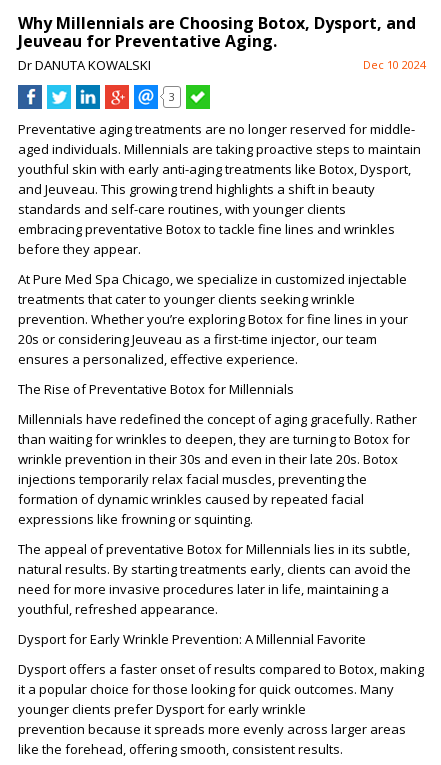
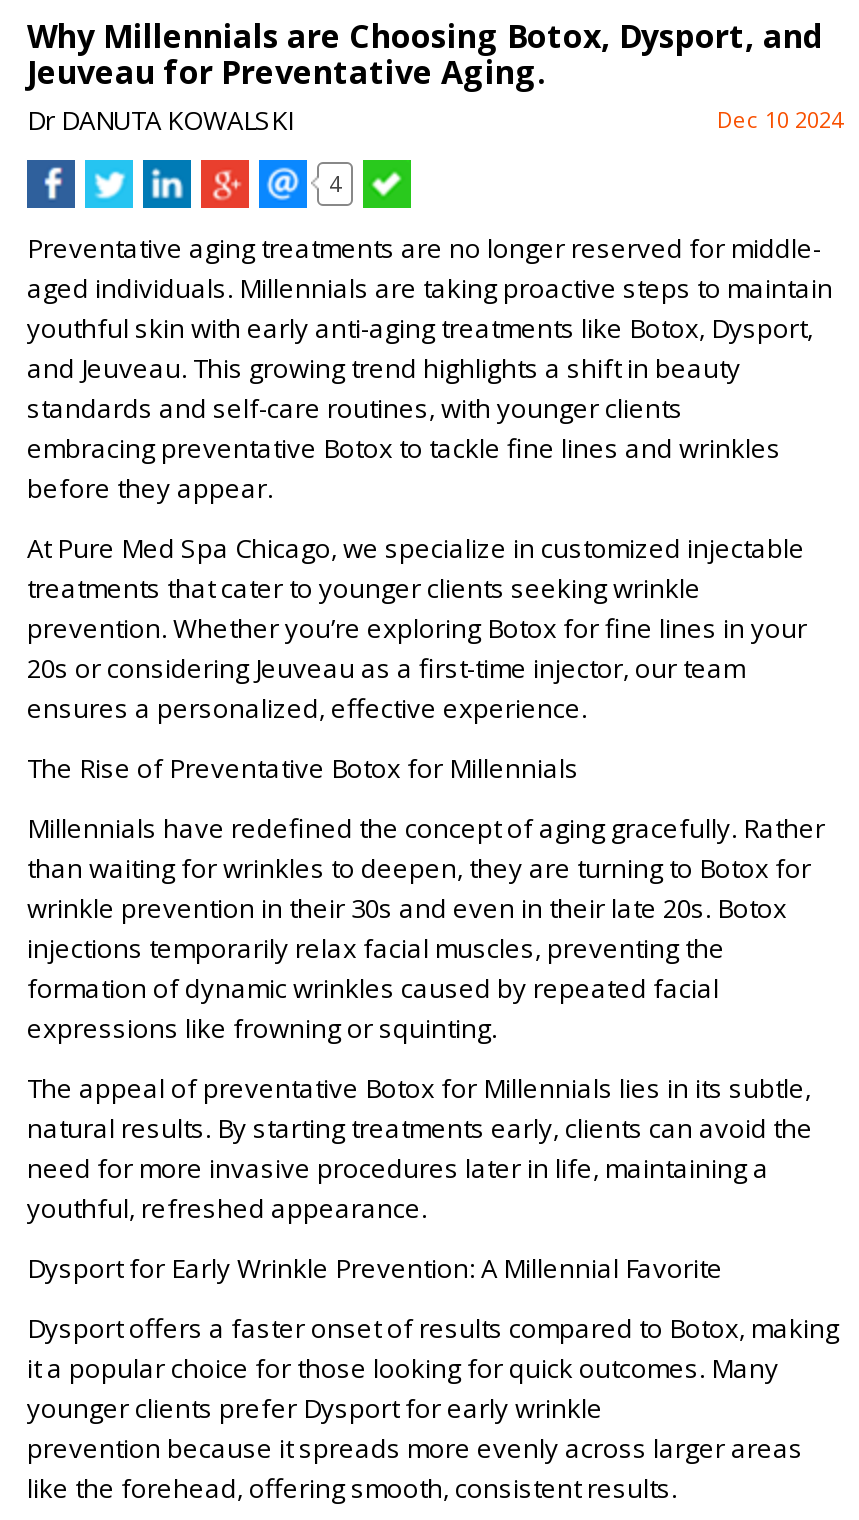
- 3
+ 4
